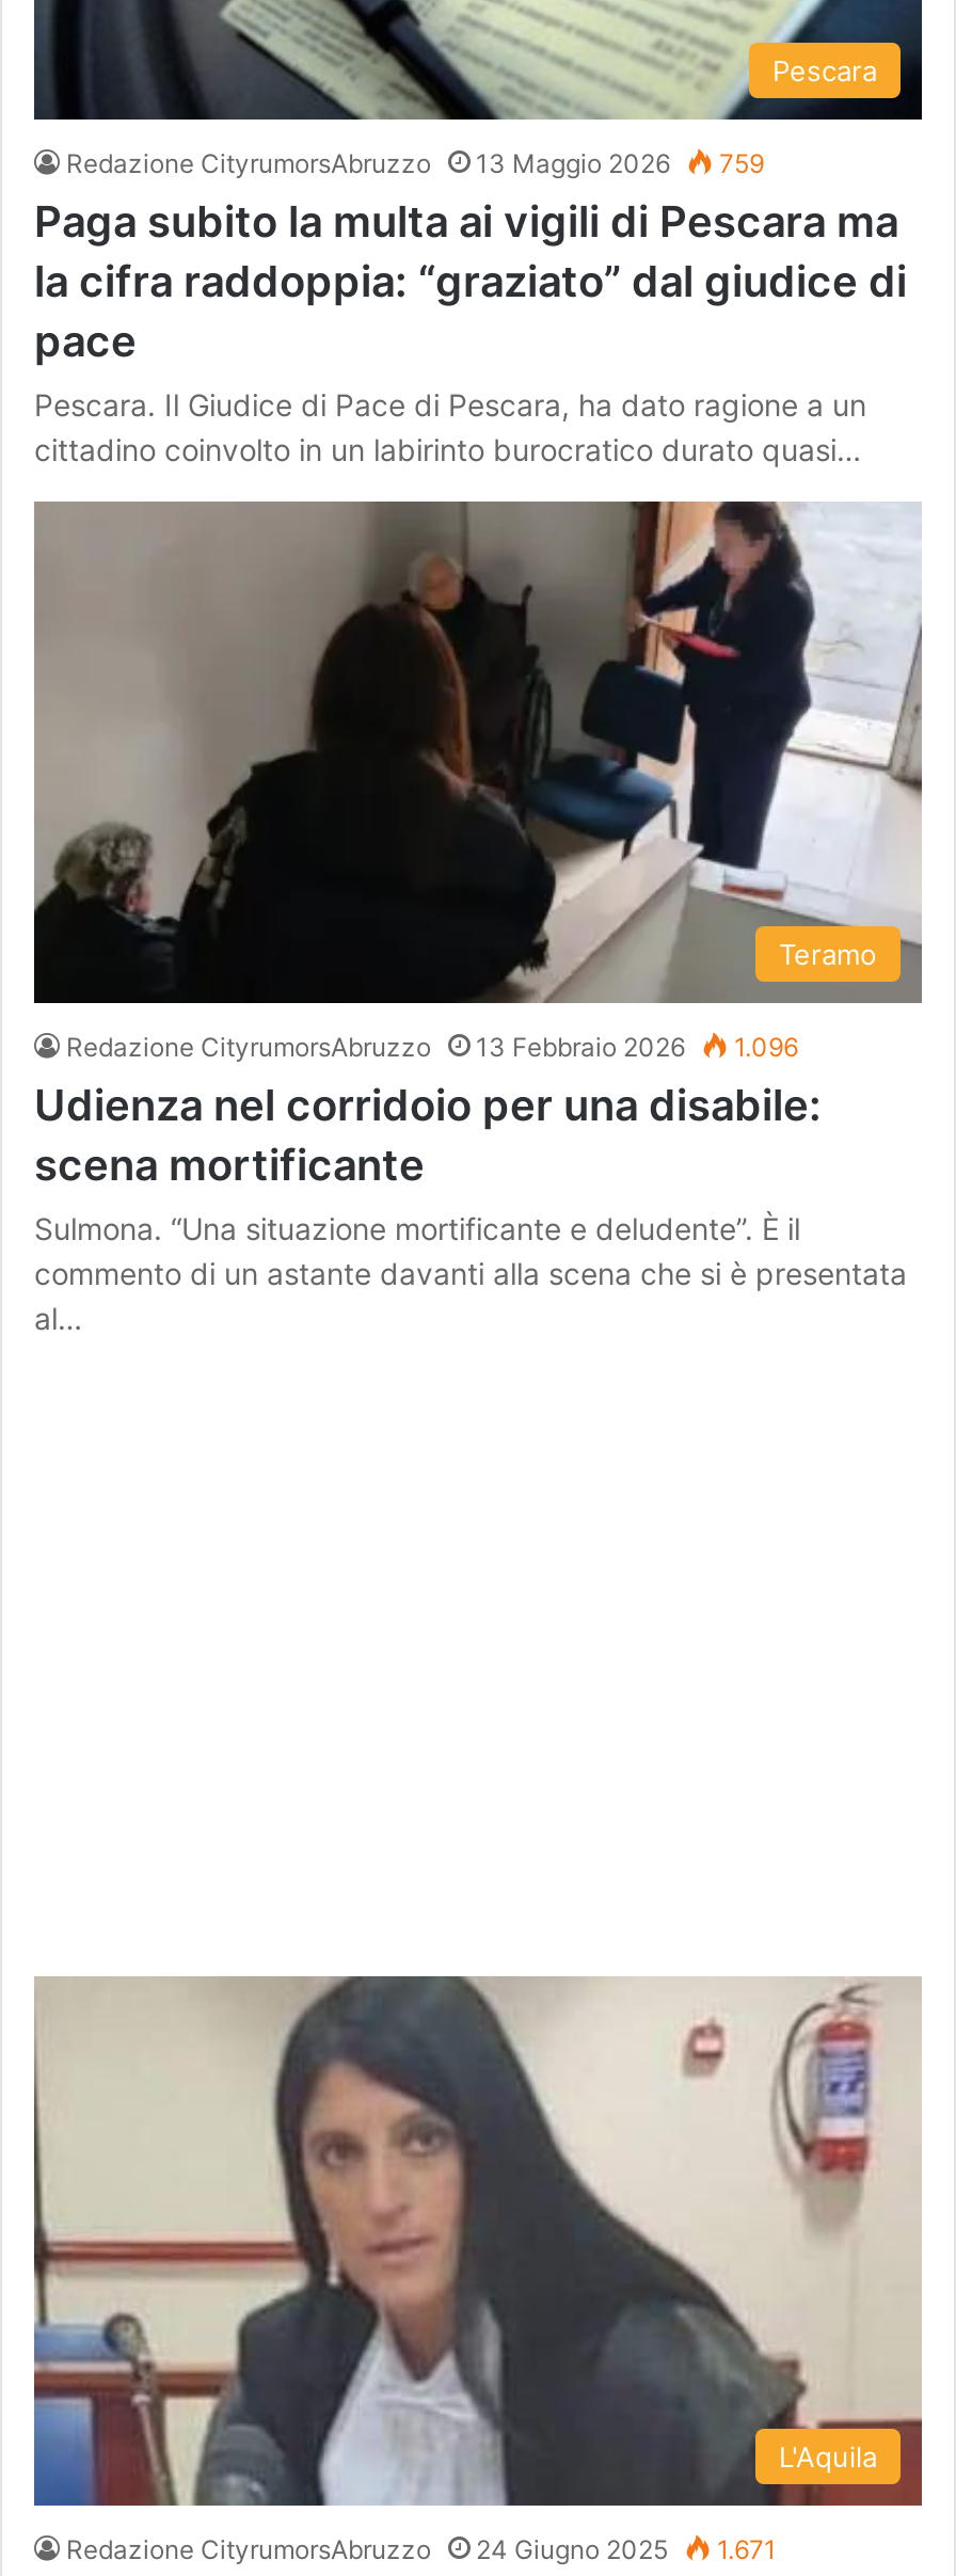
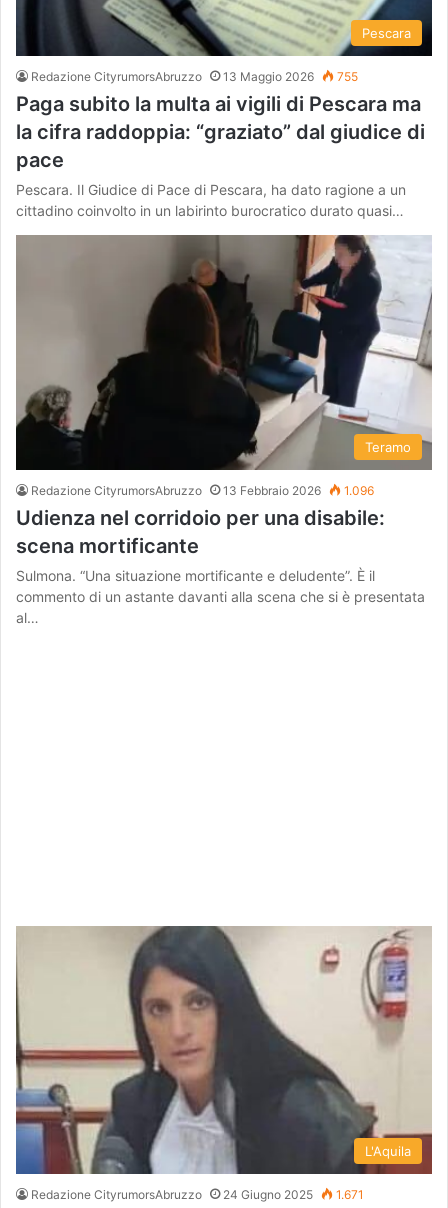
- Redazione CityrumorsAbruzzo 13 Maggio 2026 759
+ Redazione CityrumorsAbruzzo 13 Maggio 2026 755
